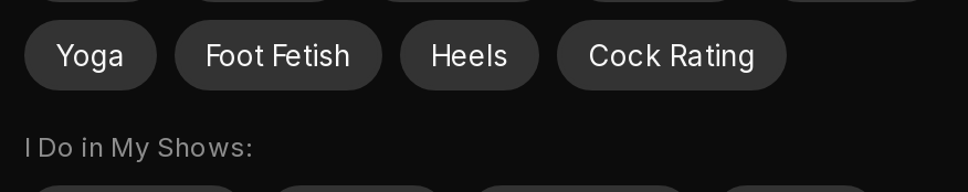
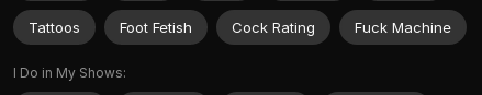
- Yoga
+ Tattoos

- Heels

+ Fuck Machine
